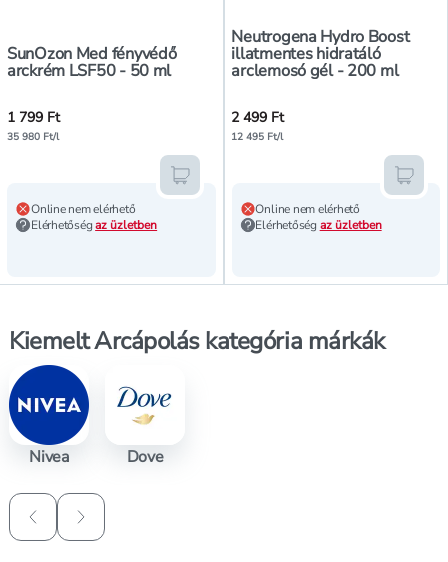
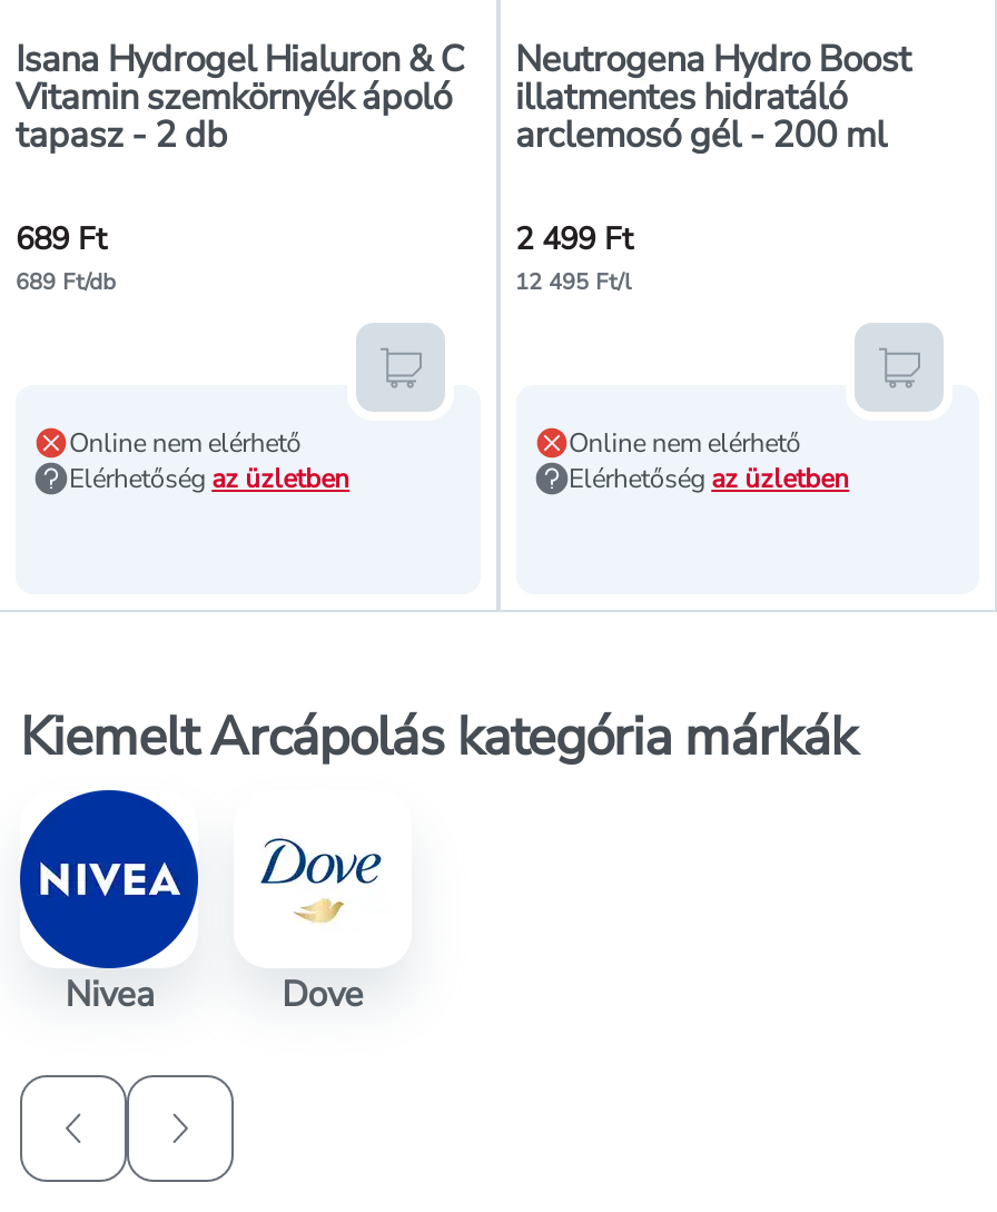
- SunOzon Med fényvédő
- arckrém LSF50 - 50 ml
+ Isana Hydrogel Hialuron & C
+ Vitamin szemkörnyék ápoló
+ tapasz - 2 db

- 1 799 Ft
- 35 980 Ft/l
+ 689 Ft
+ 689 Ft/db
